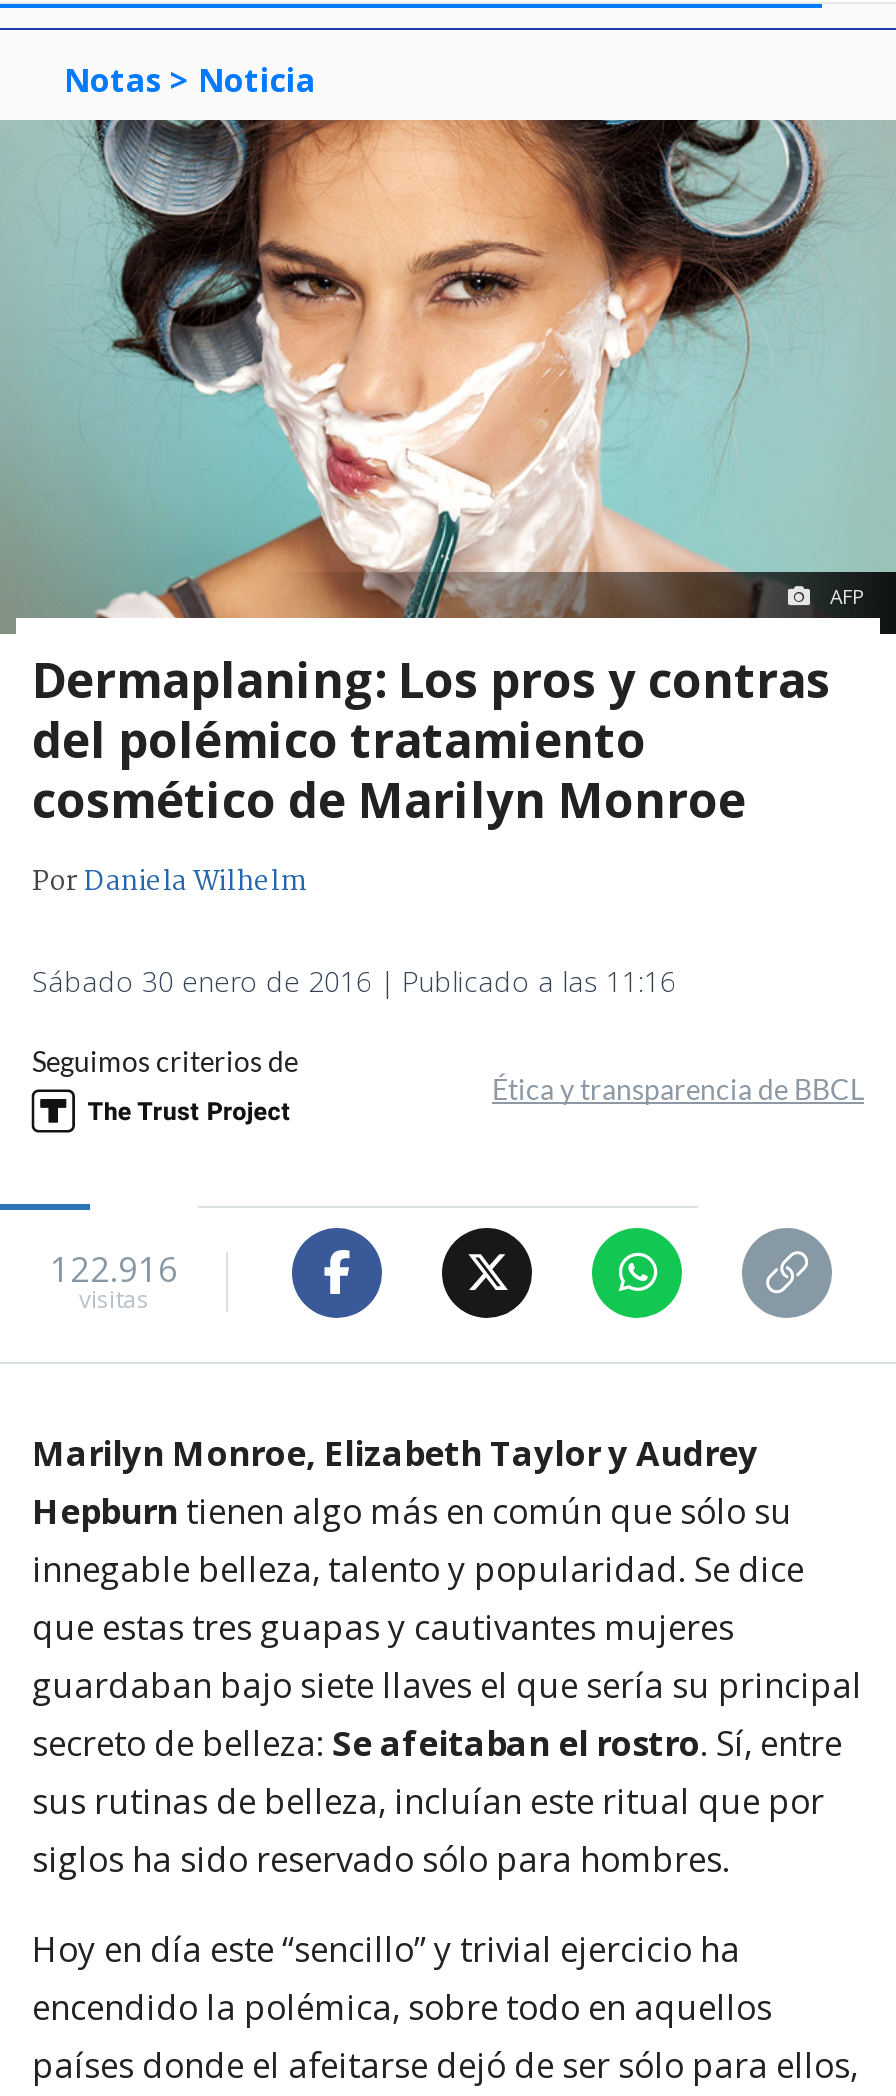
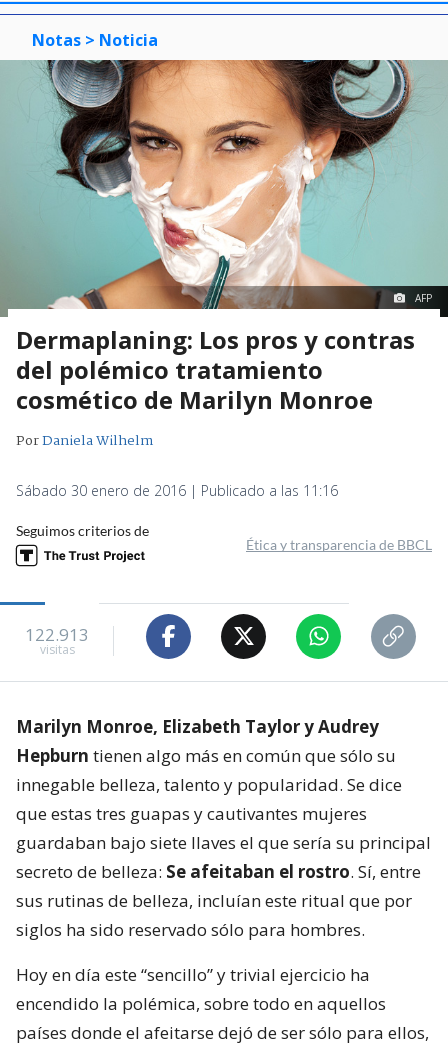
- 122.916
+ 122.913
